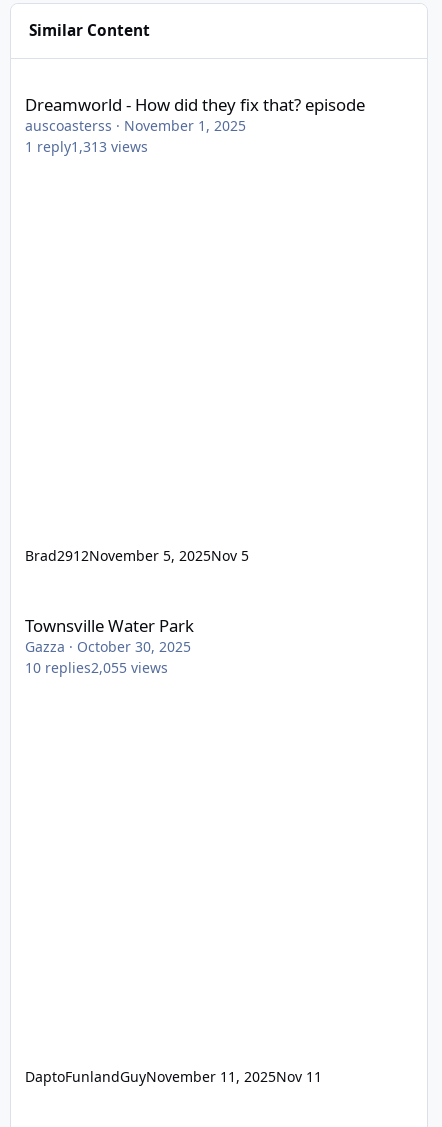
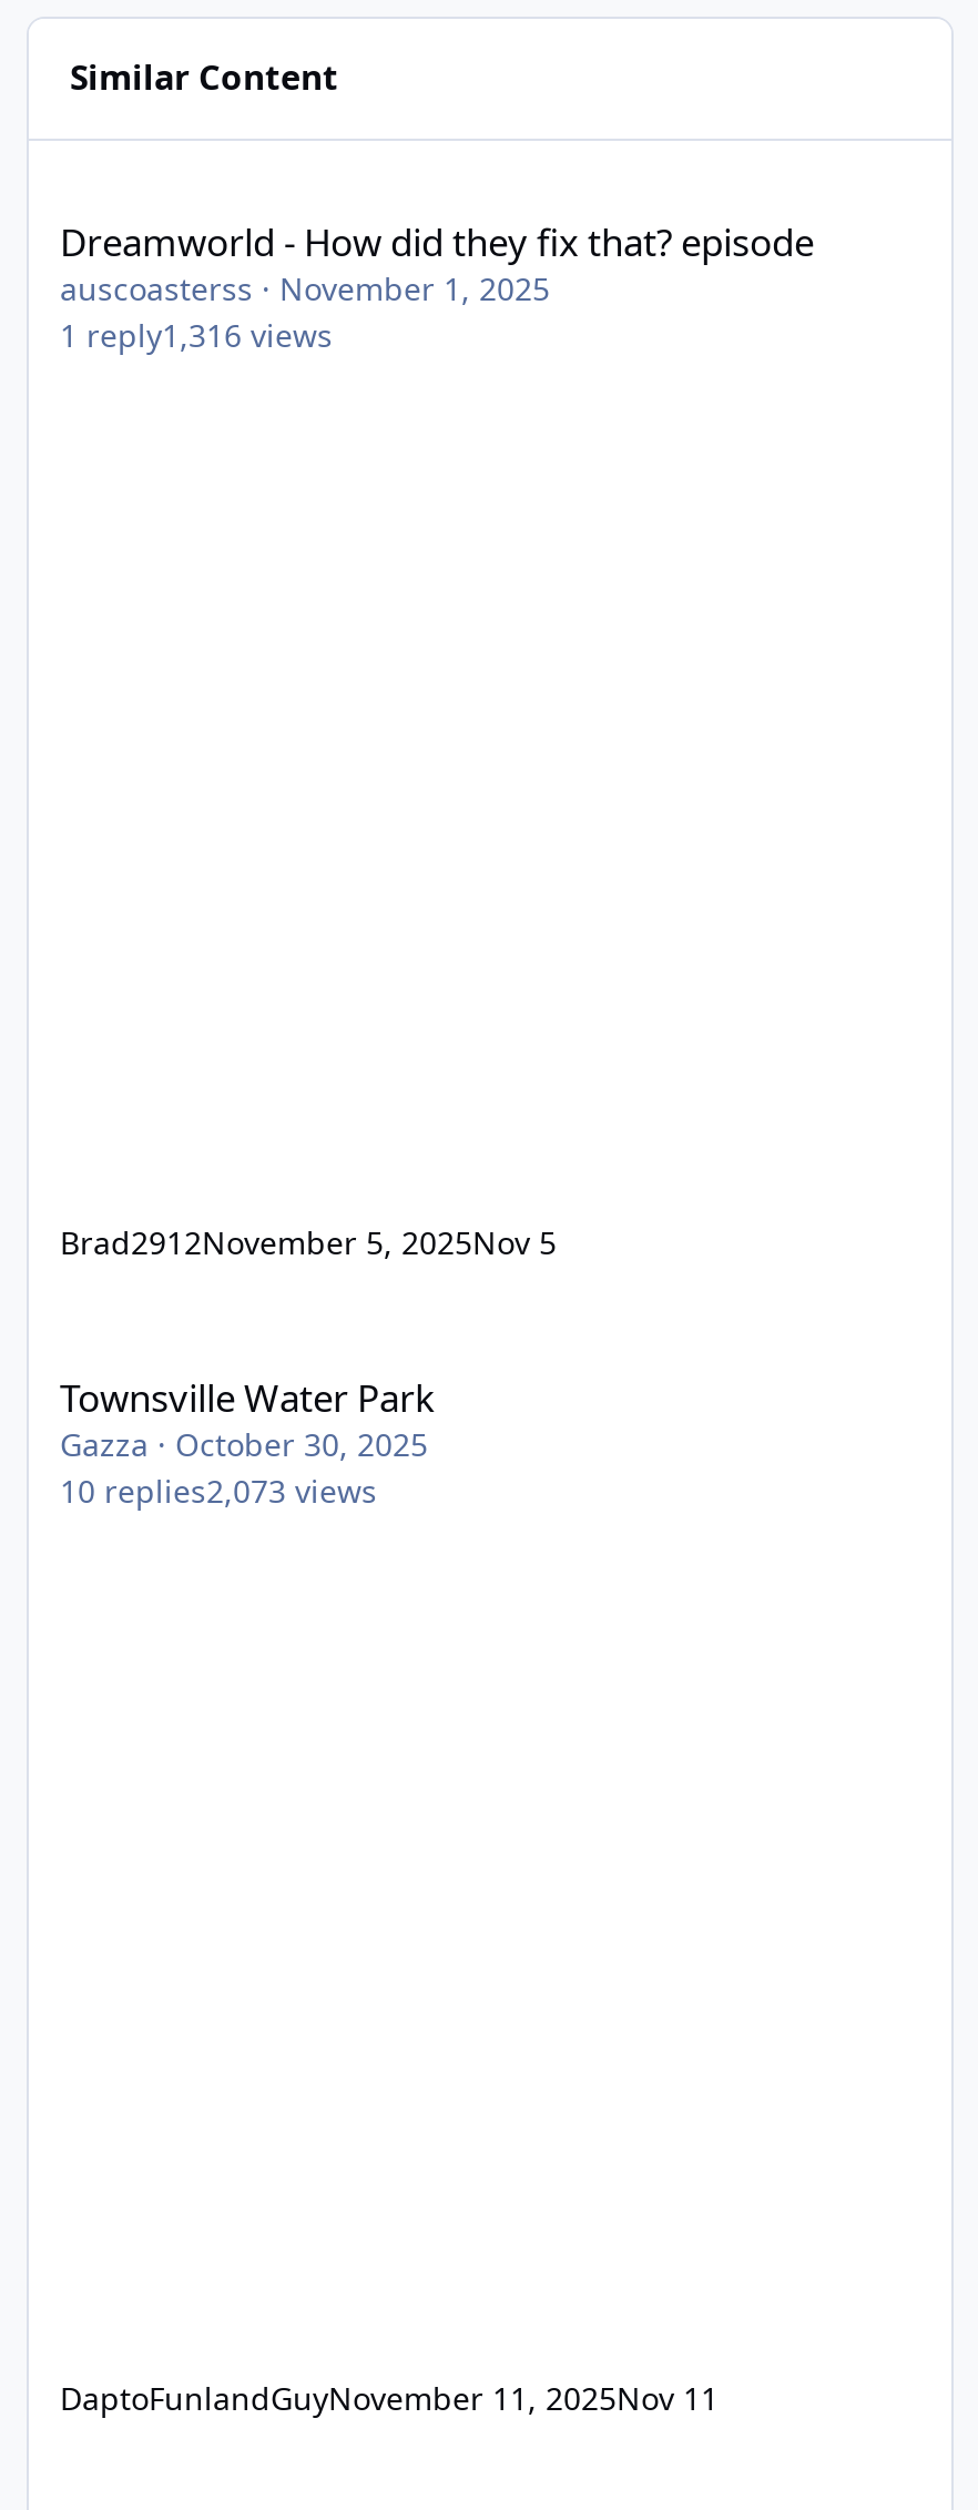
- 1 reply1,313 views
+ 1 reply1,316 views

- 10 replies2,055 views
+ 10 replies2,073 views
